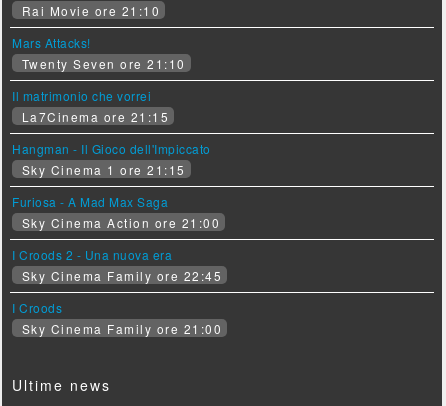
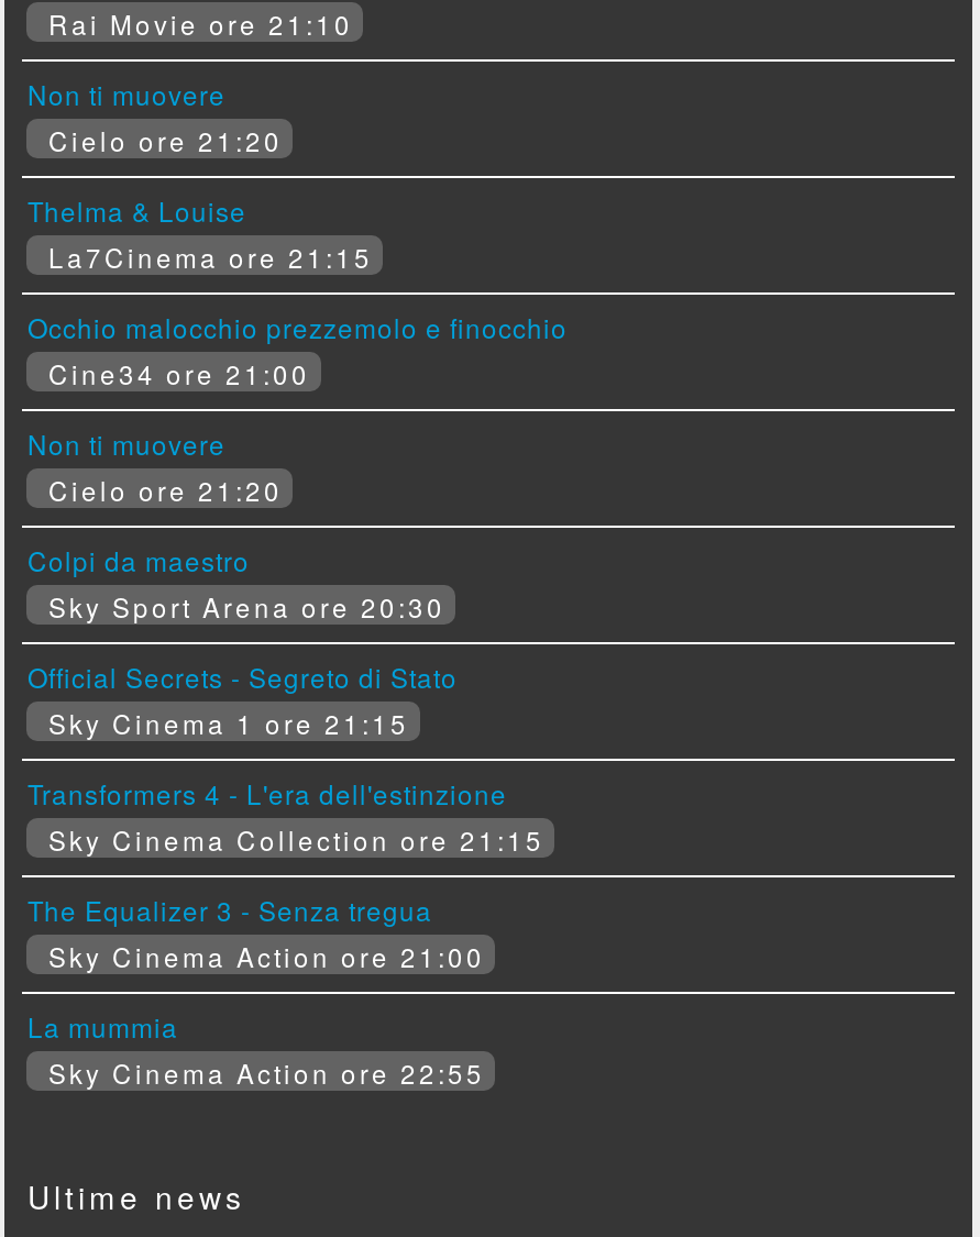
- Mars Attacks!
- Twenty Seven ore 21:10
+ Non ti muovere
+ Cielo ore 21:20

- Il matrimonio che vorrei
+ Thelma & Louise

- Hangman - Il Gioco dell'Impiccato
+ Occhio malocchio prezzemolo e finocchio
+ Cine34 ore 21:00
+ Non ti muovere
+ Cielo ore 21:20
+ Colpi da maestro
+ Sky Sport Arena ore 20:30
+ Official Secrets - Segreto di Stato

- Furiosa - A Mad Max Saga
+ Transformers 4 - L'era dell'estinzione
+ Sky Cinema Collection ore 21:15
+ The Equalizer 3 - Senza tregua

moved down: Sky Cinema Action ore 21:00

- I Croods 2 - Una nuova era
- Sky Cinema Family ore 22:45
- I Croods
- Sky Cinema Family ore 21:00
+ La mummia
+ Sky Cinema Action ore 22:55
